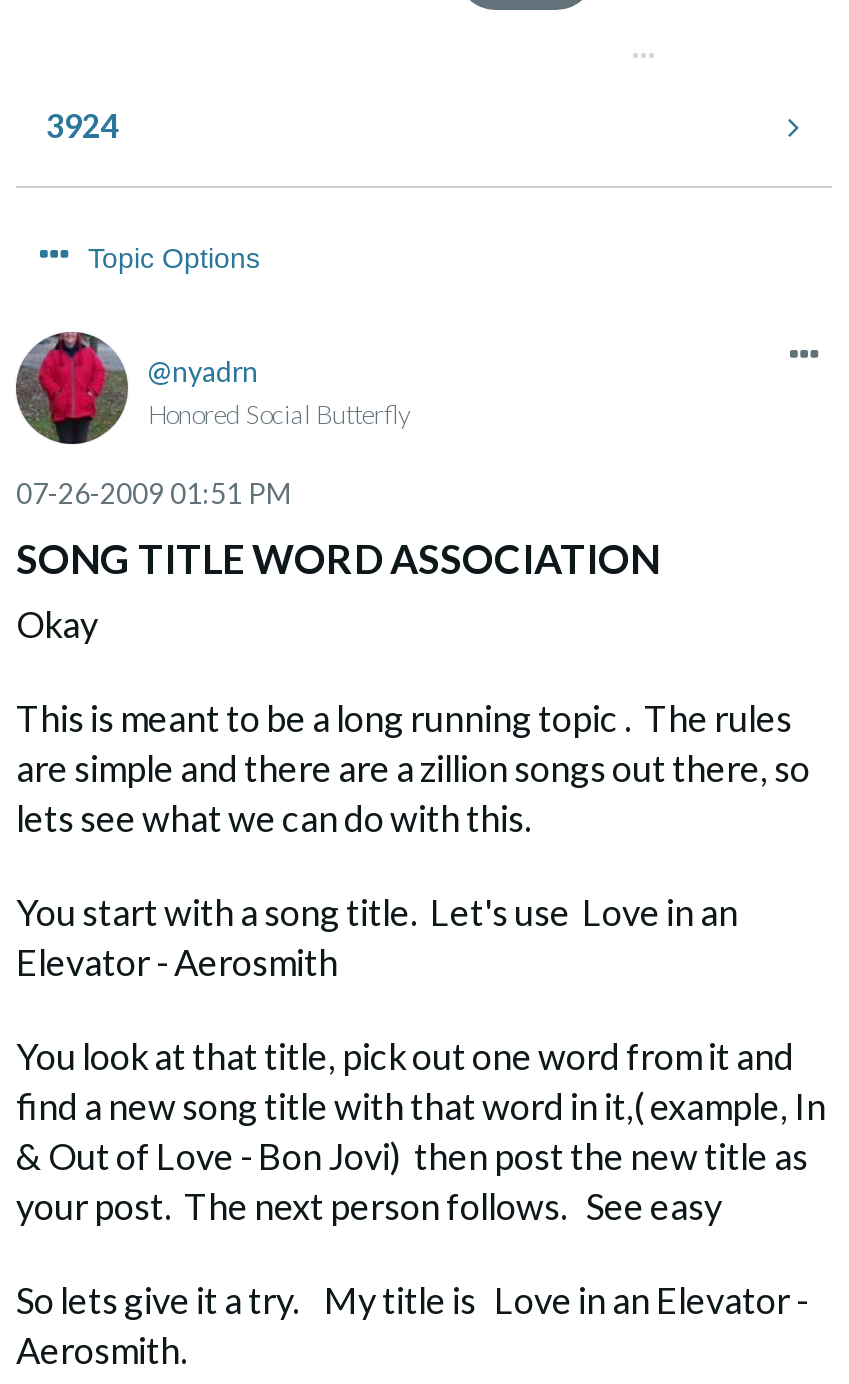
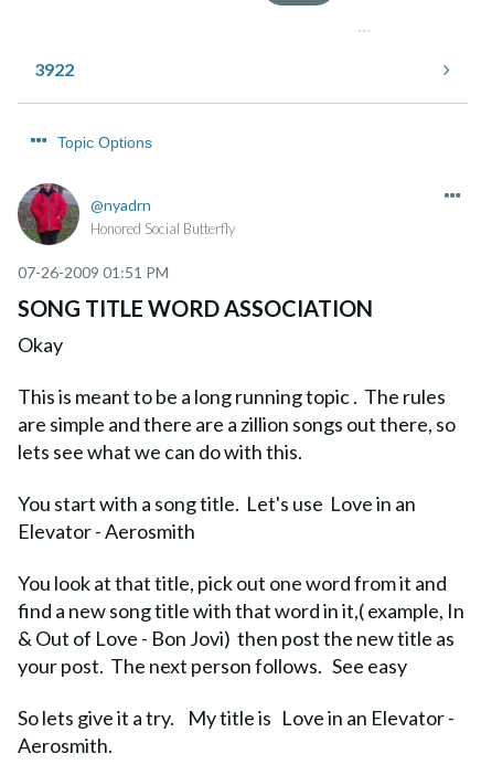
- 3924
+ 3922
